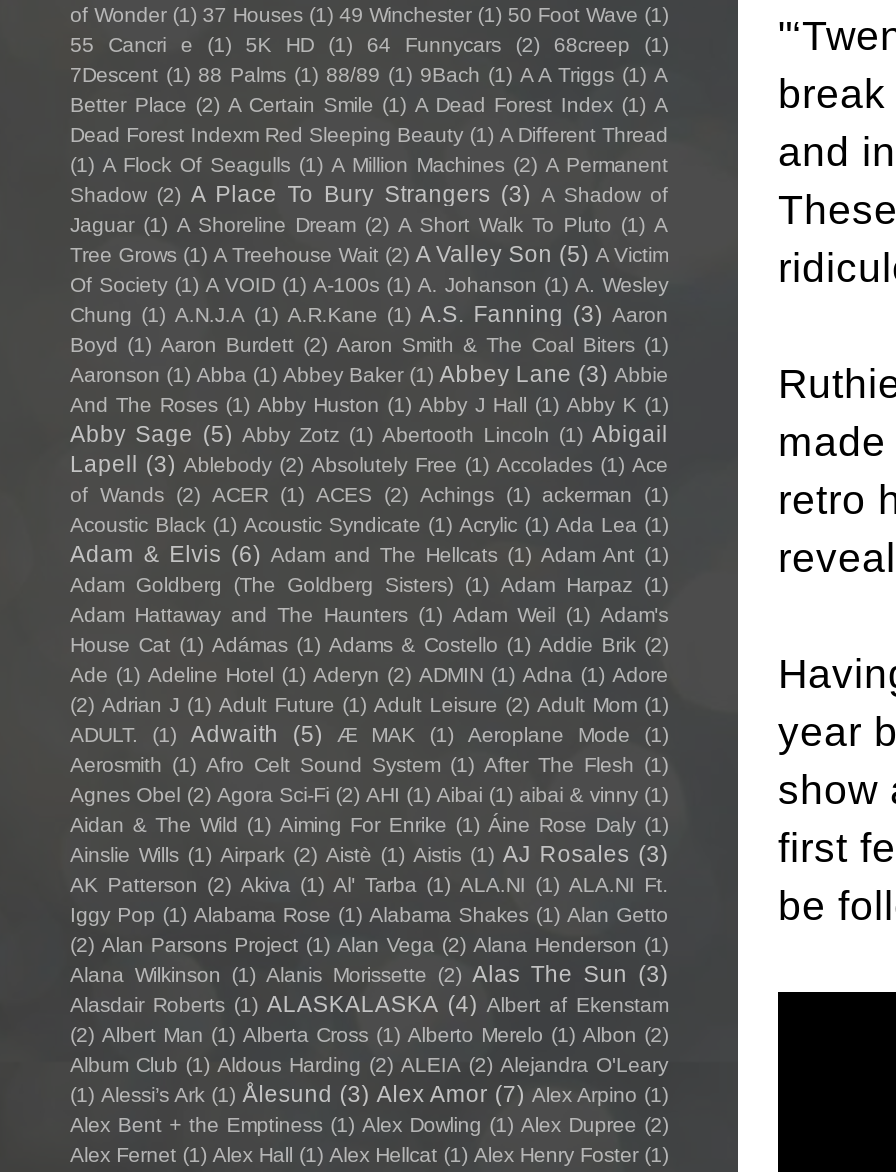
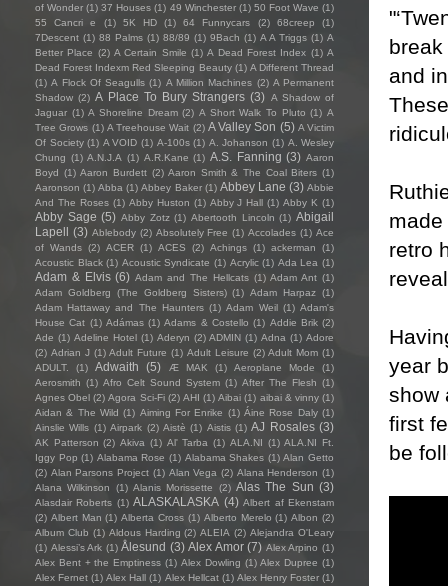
- Alex Bent + the Emptiness (1) Alex Dowling (1) Alex Dupree (2)
+ Alex Bent + the Emptiness (1) Alex Dowling (1) Alex Dupree (1)
